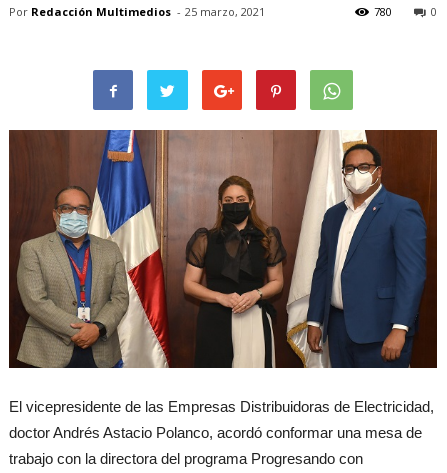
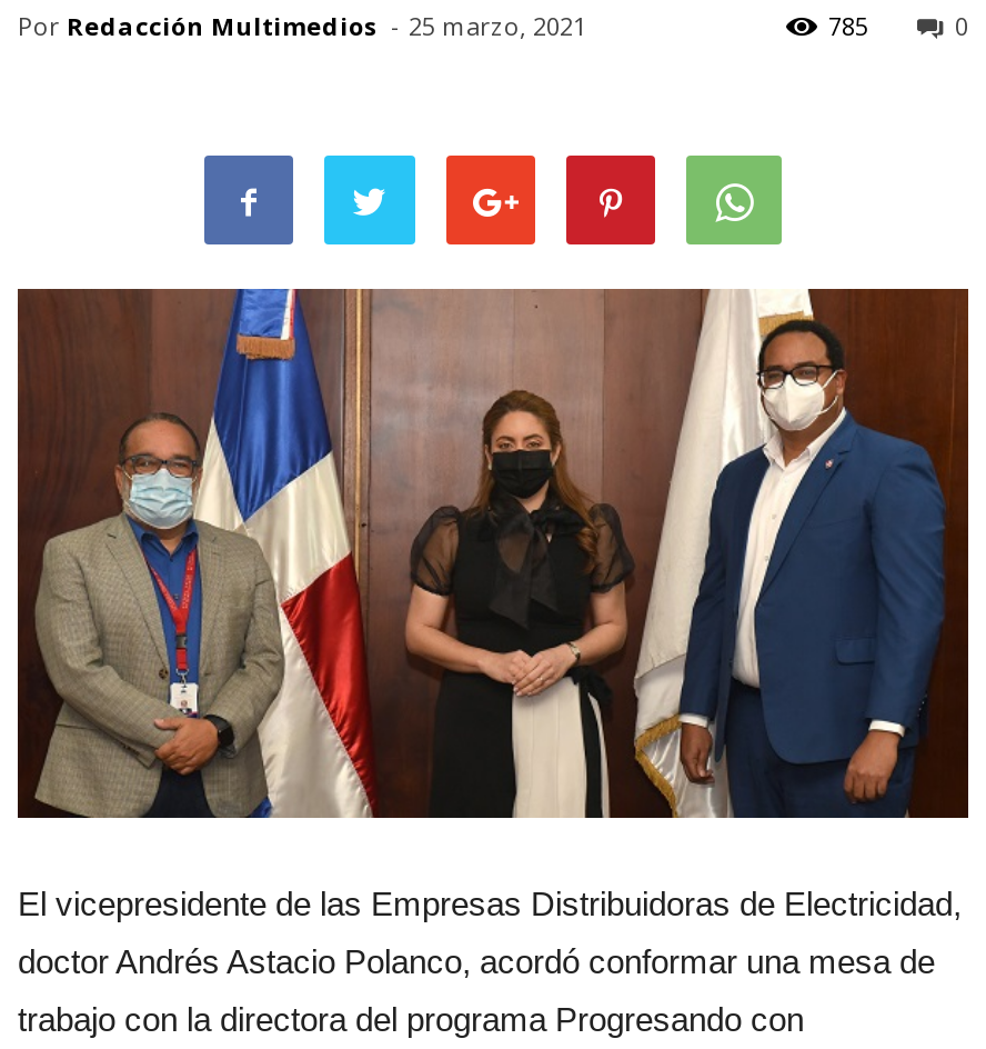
- 780
+ 785
